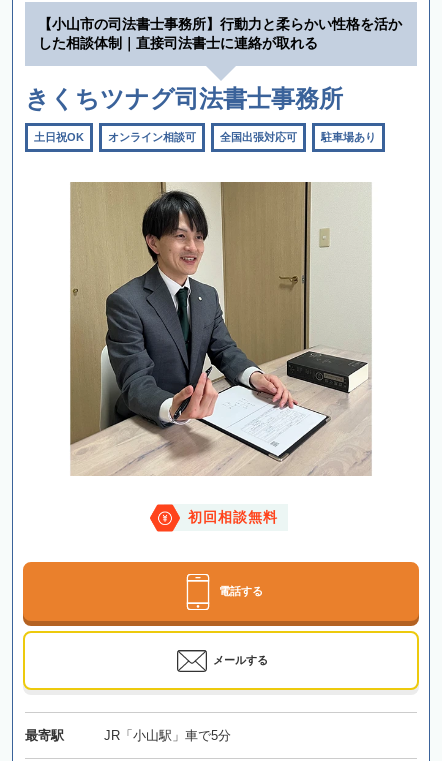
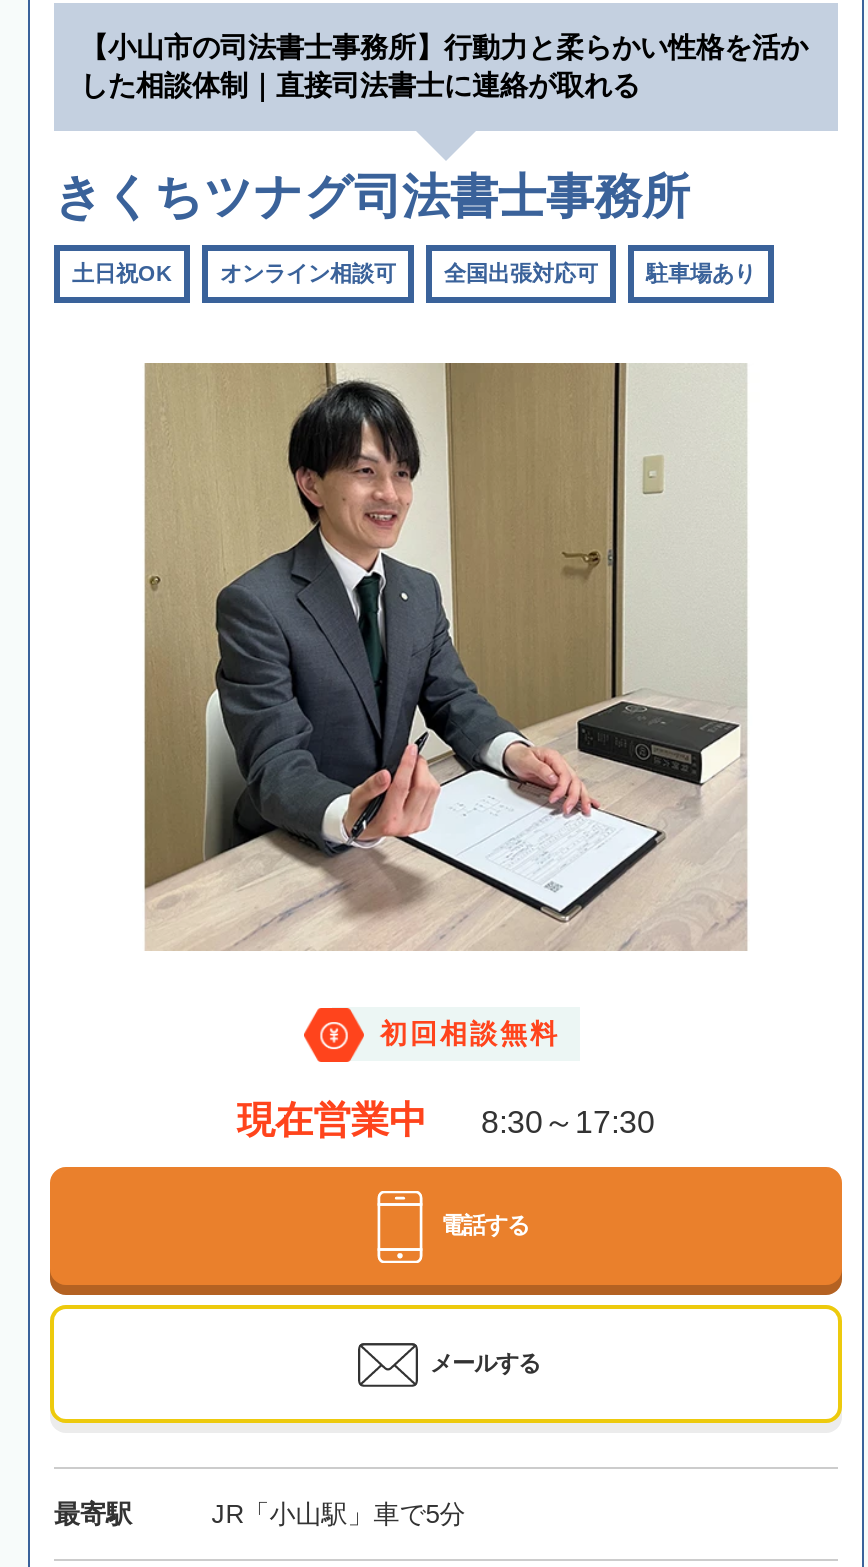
+ 現在営業中
+ 8:30～17:30
